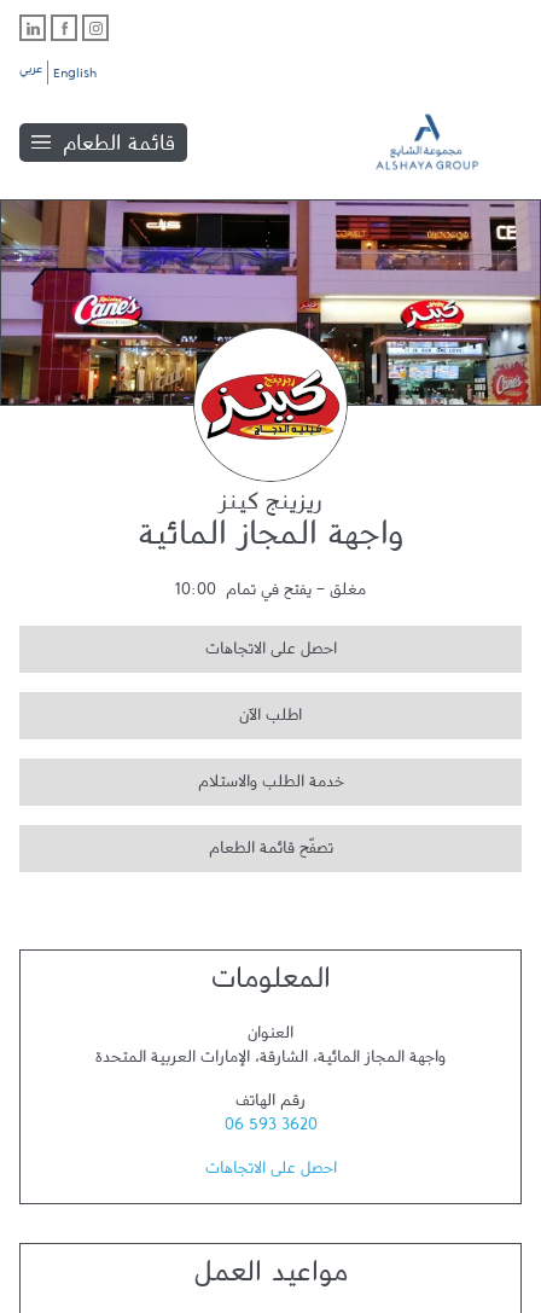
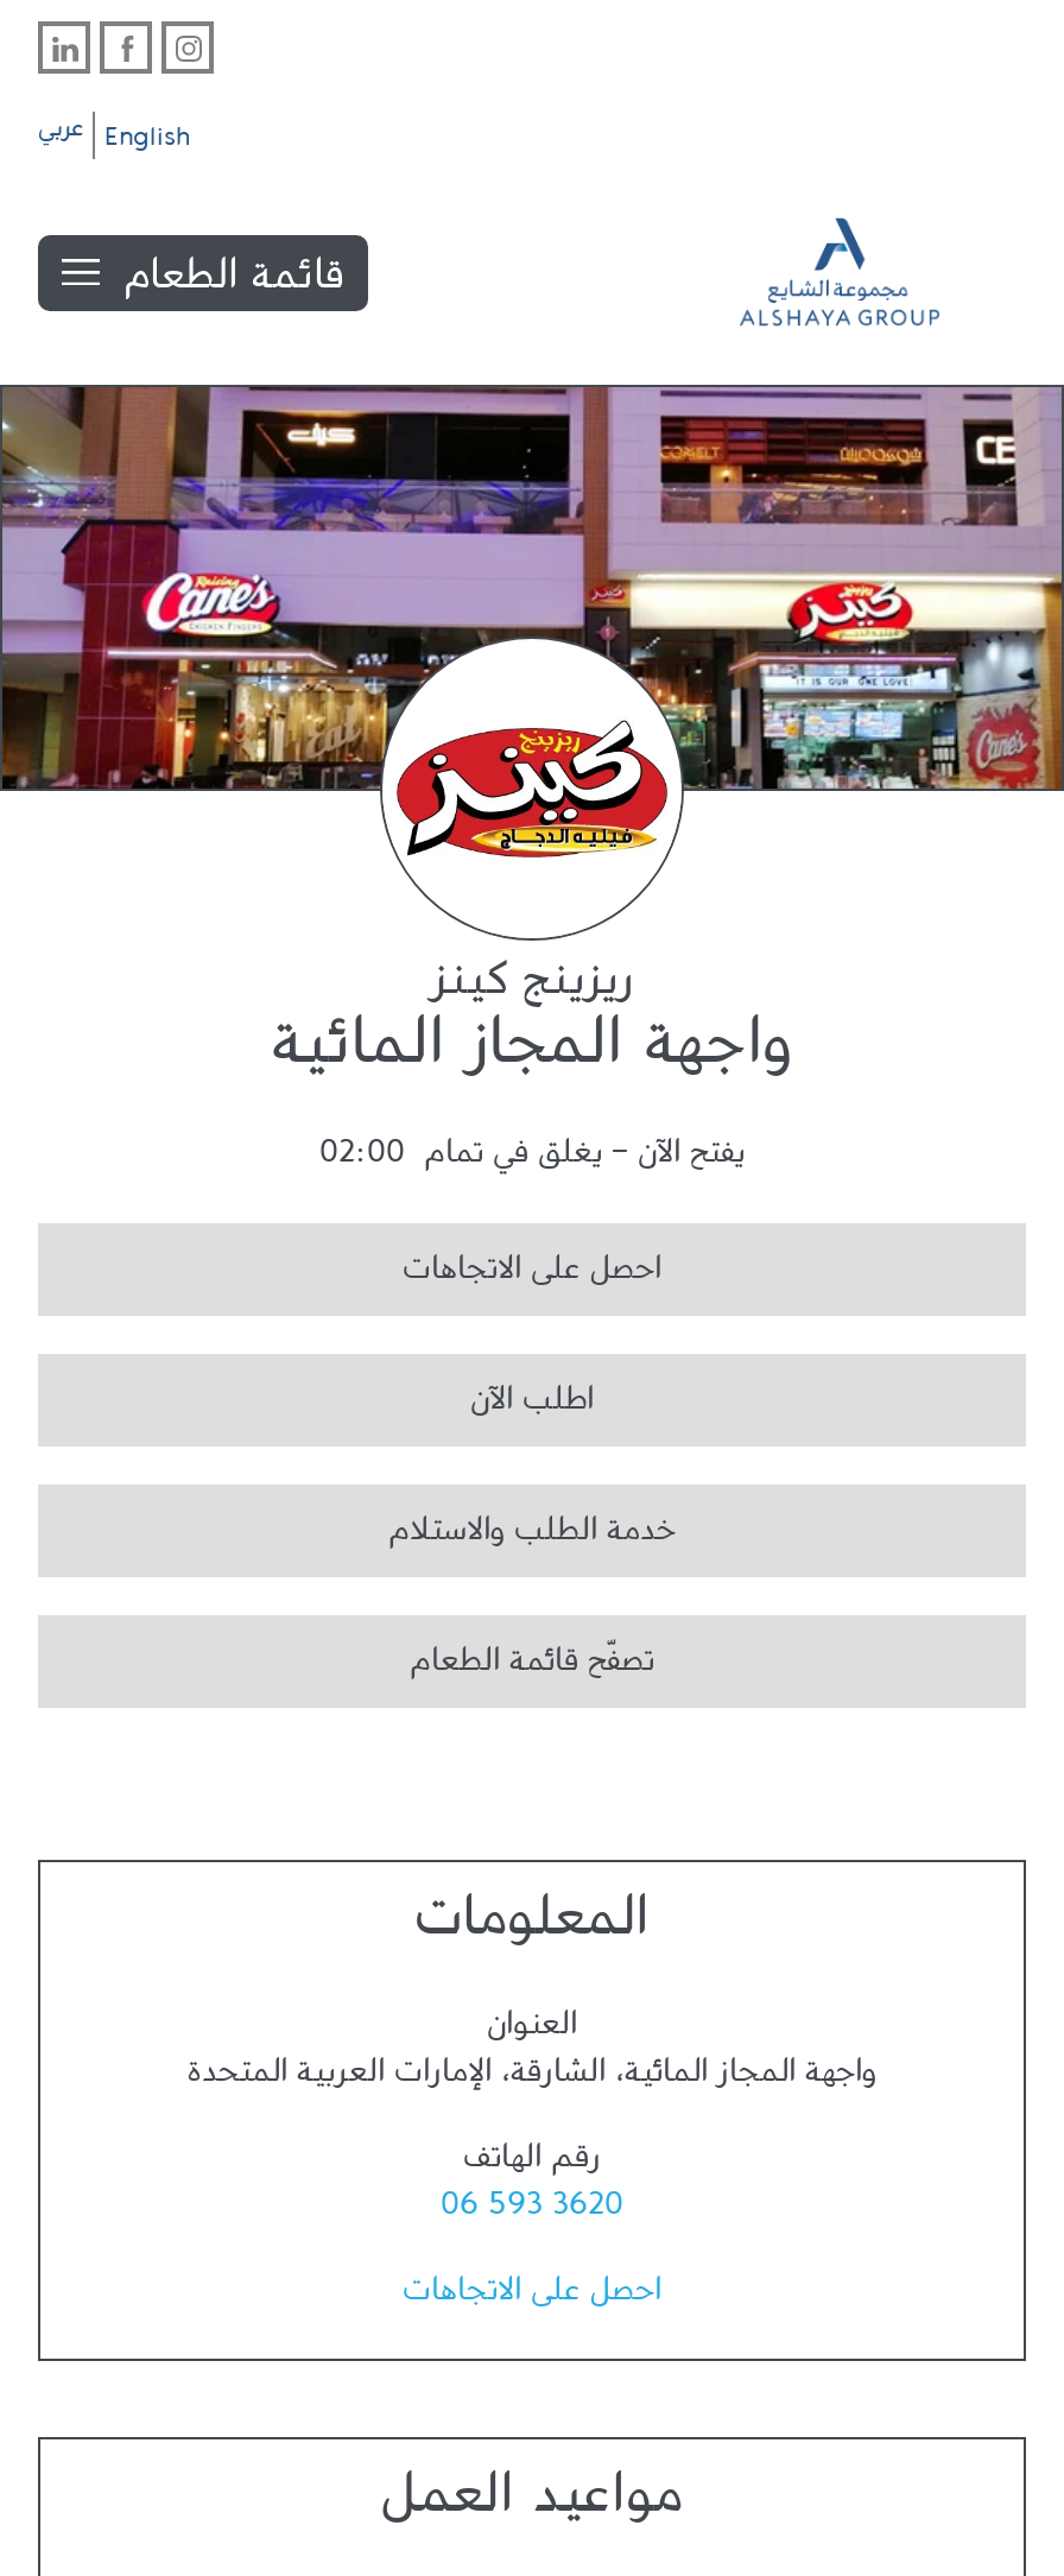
- مغلق - يفتح في تمام 10:00
+ يفتح الآن - يغلق في تمام 02:00
